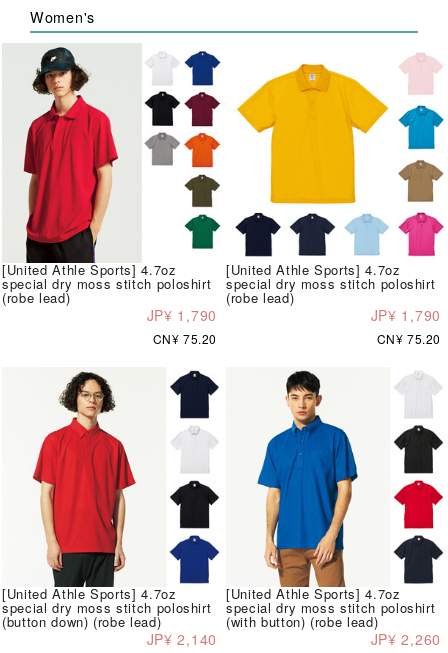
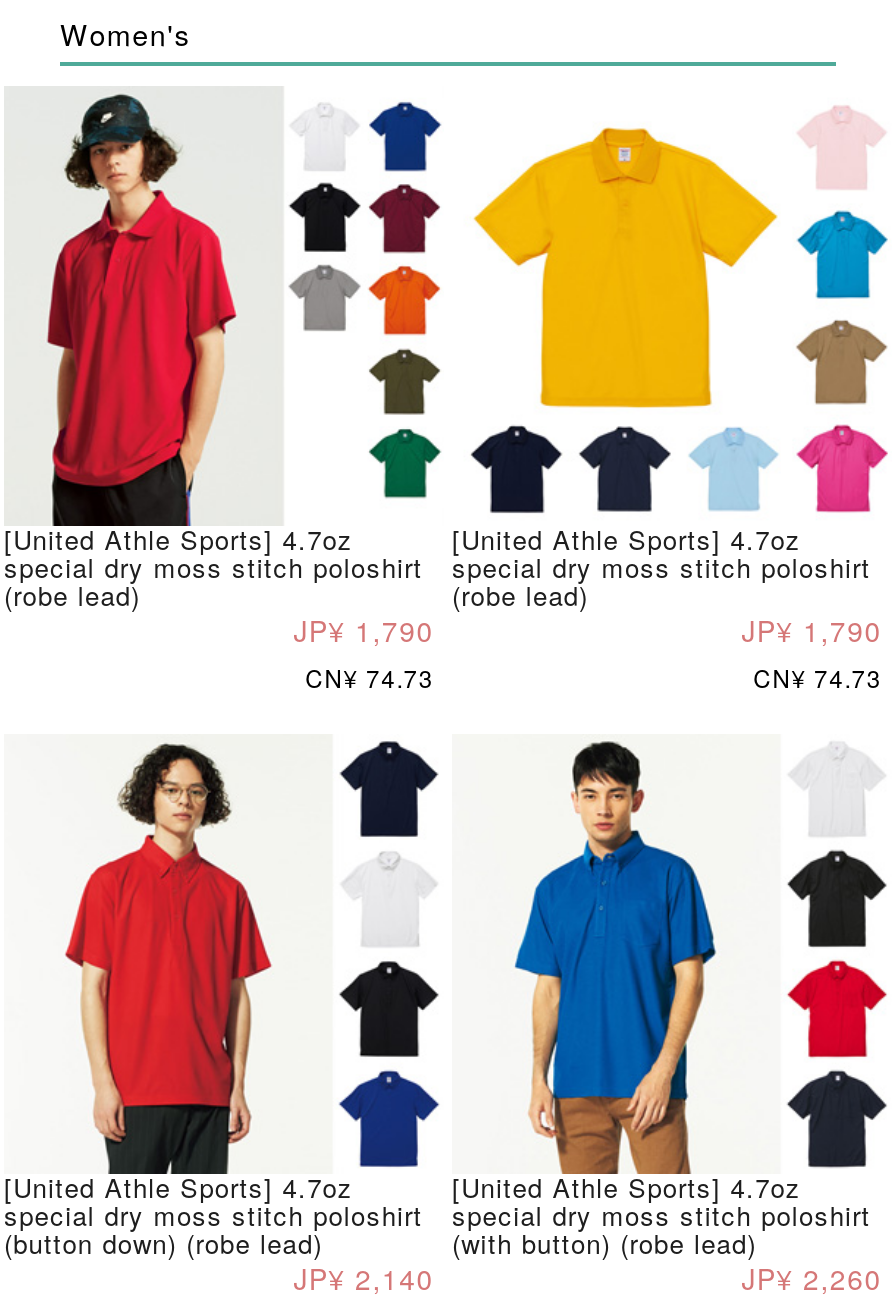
- CN¥ 75.20
+ CN¥ 74.73

- CN¥ 75.20
+ CN¥ 74.73
